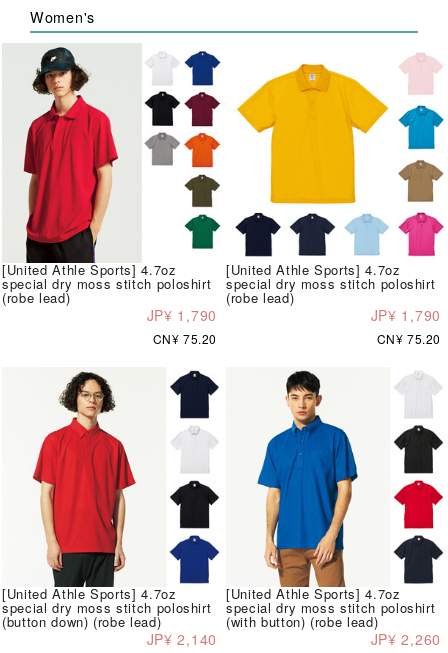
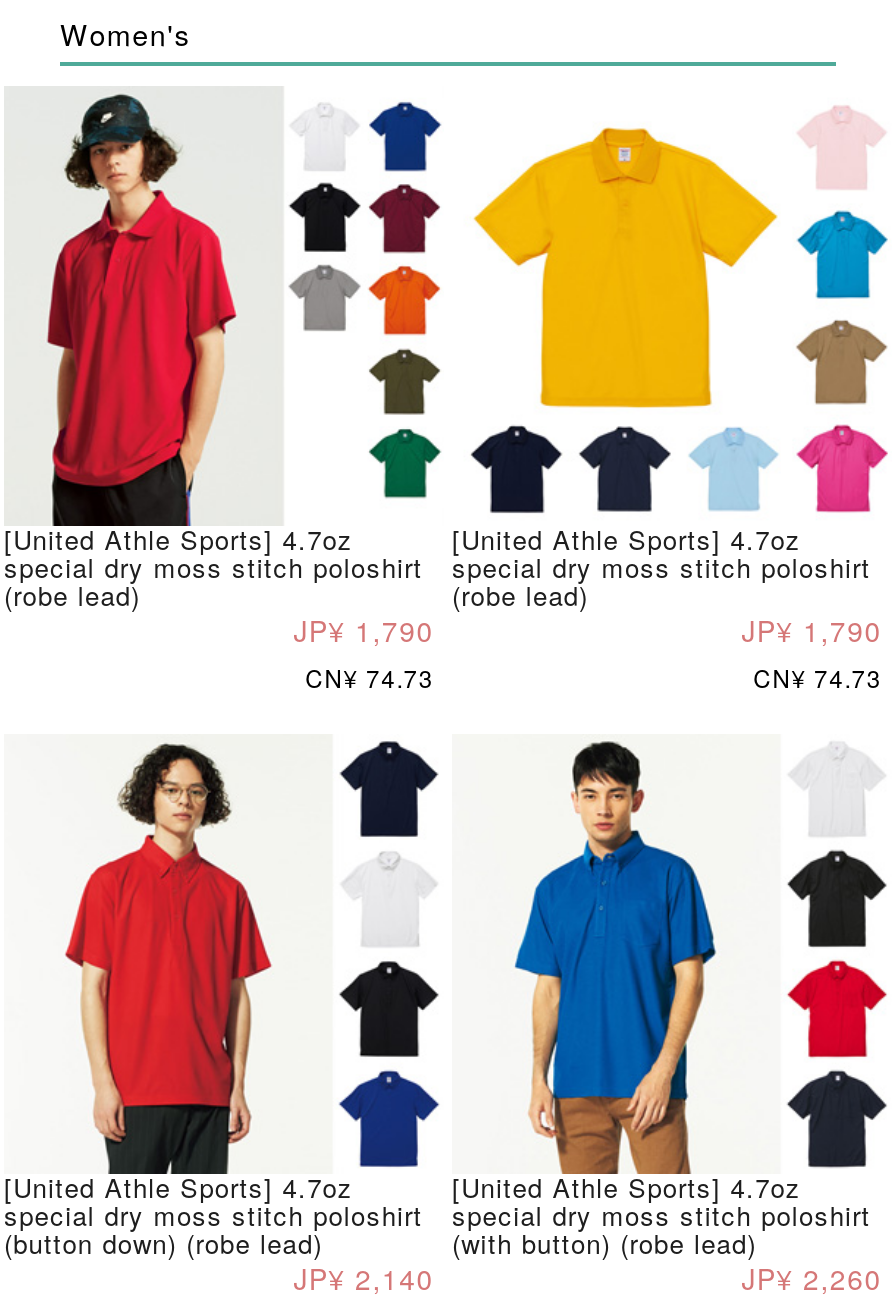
- CN¥ 75.20
+ CN¥ 74.73

- CN¥ 75.20
+ CN¥ 74.73
